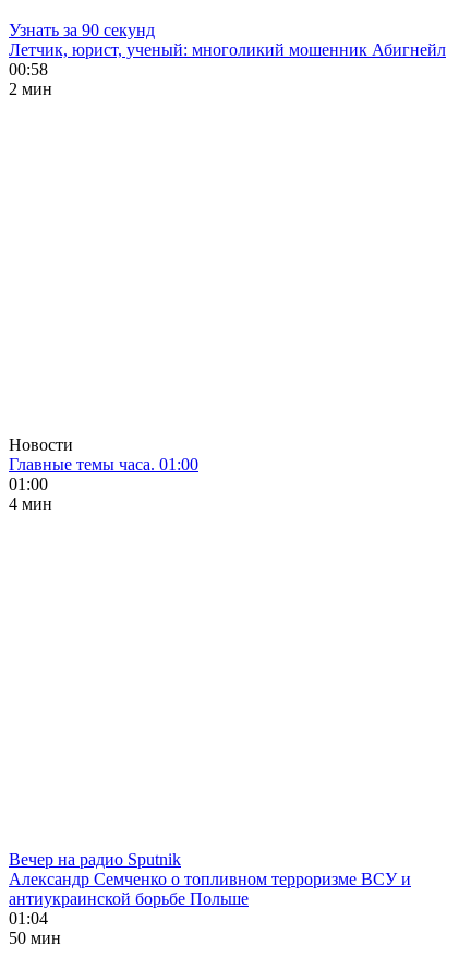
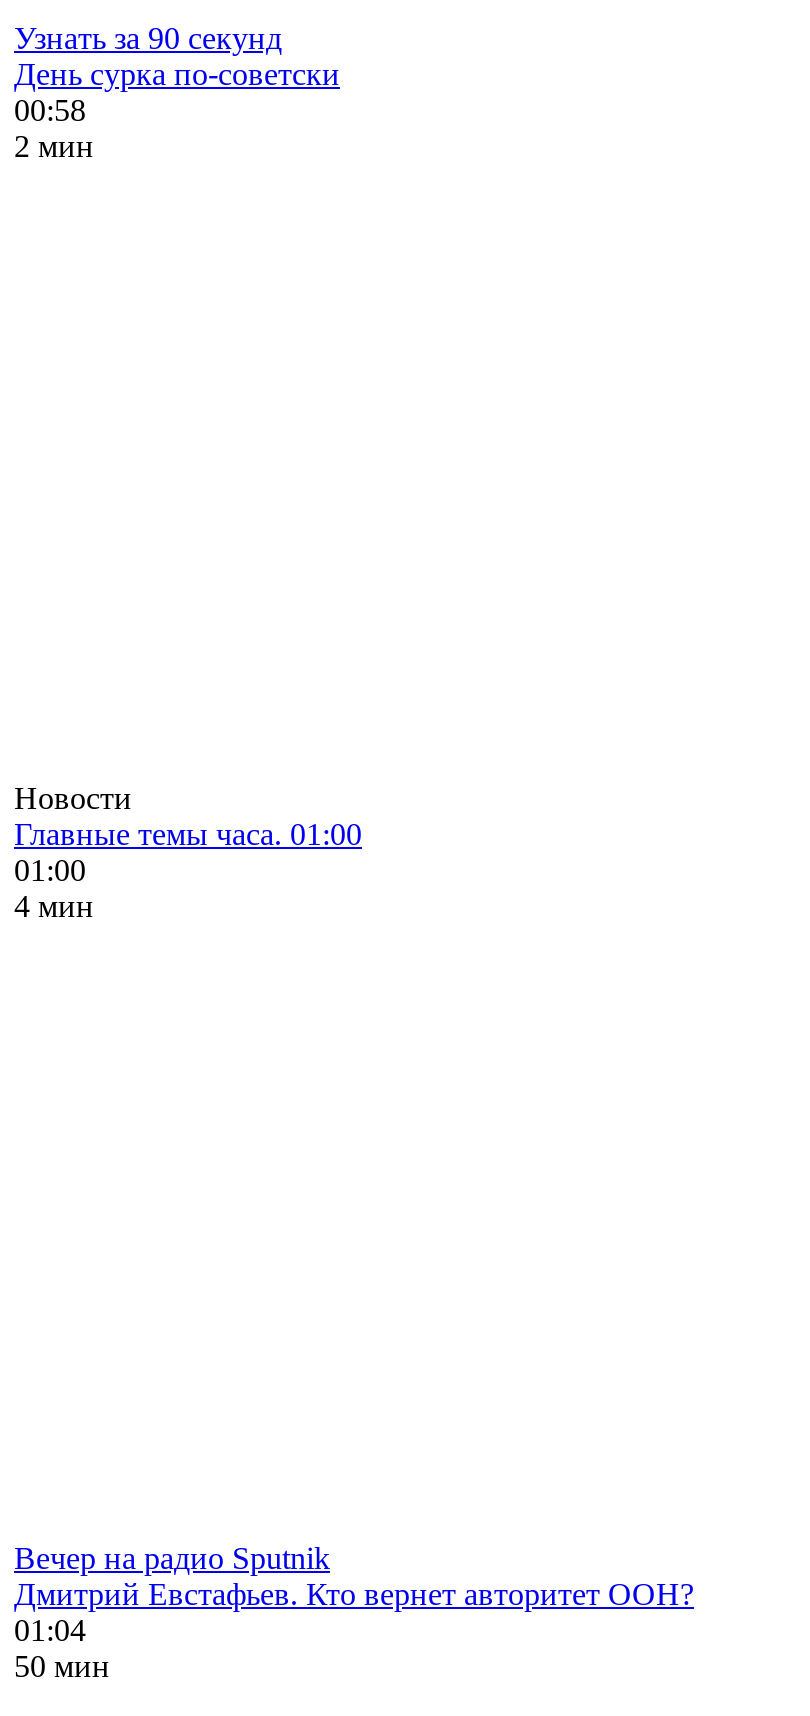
- Летчик, юрист, ученый: многоликий мошенник Абигнейл
+ День сурка по-советски

- Александр Семченко о топливном терроризме ВСУ и
- антиукраинской борьбе Польше
+ Дмитрий Евстафьев. Кто вернет авторитет ООН?
